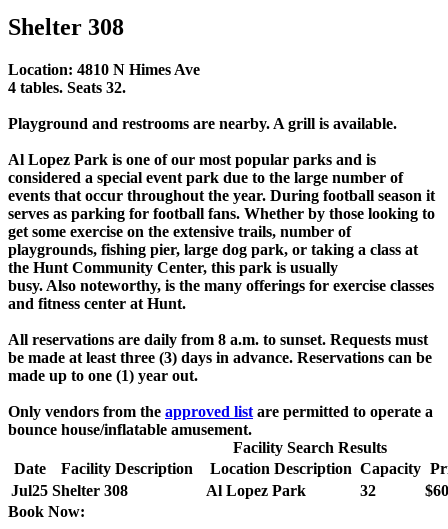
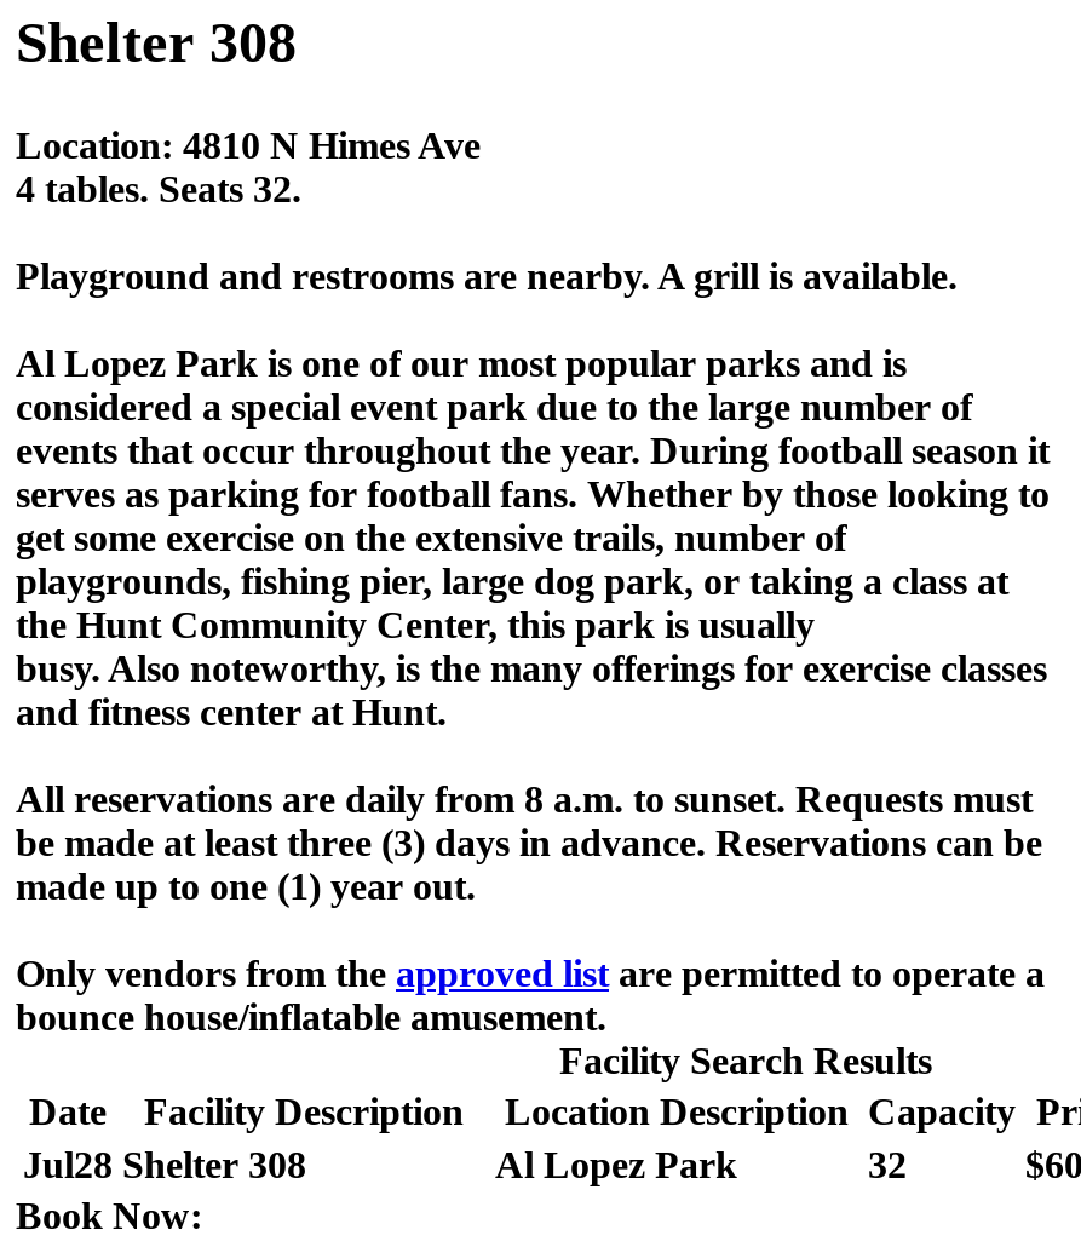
- Jul25 Shelter 308
+ Jul28 Shelter 308
